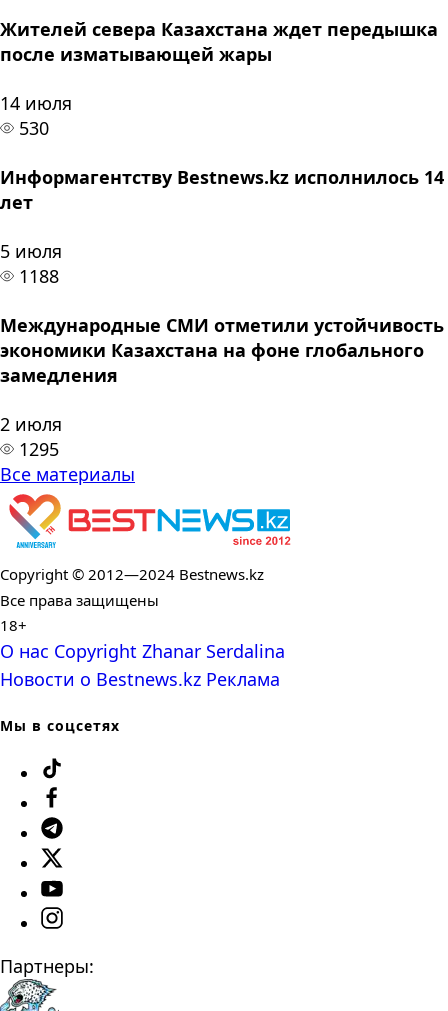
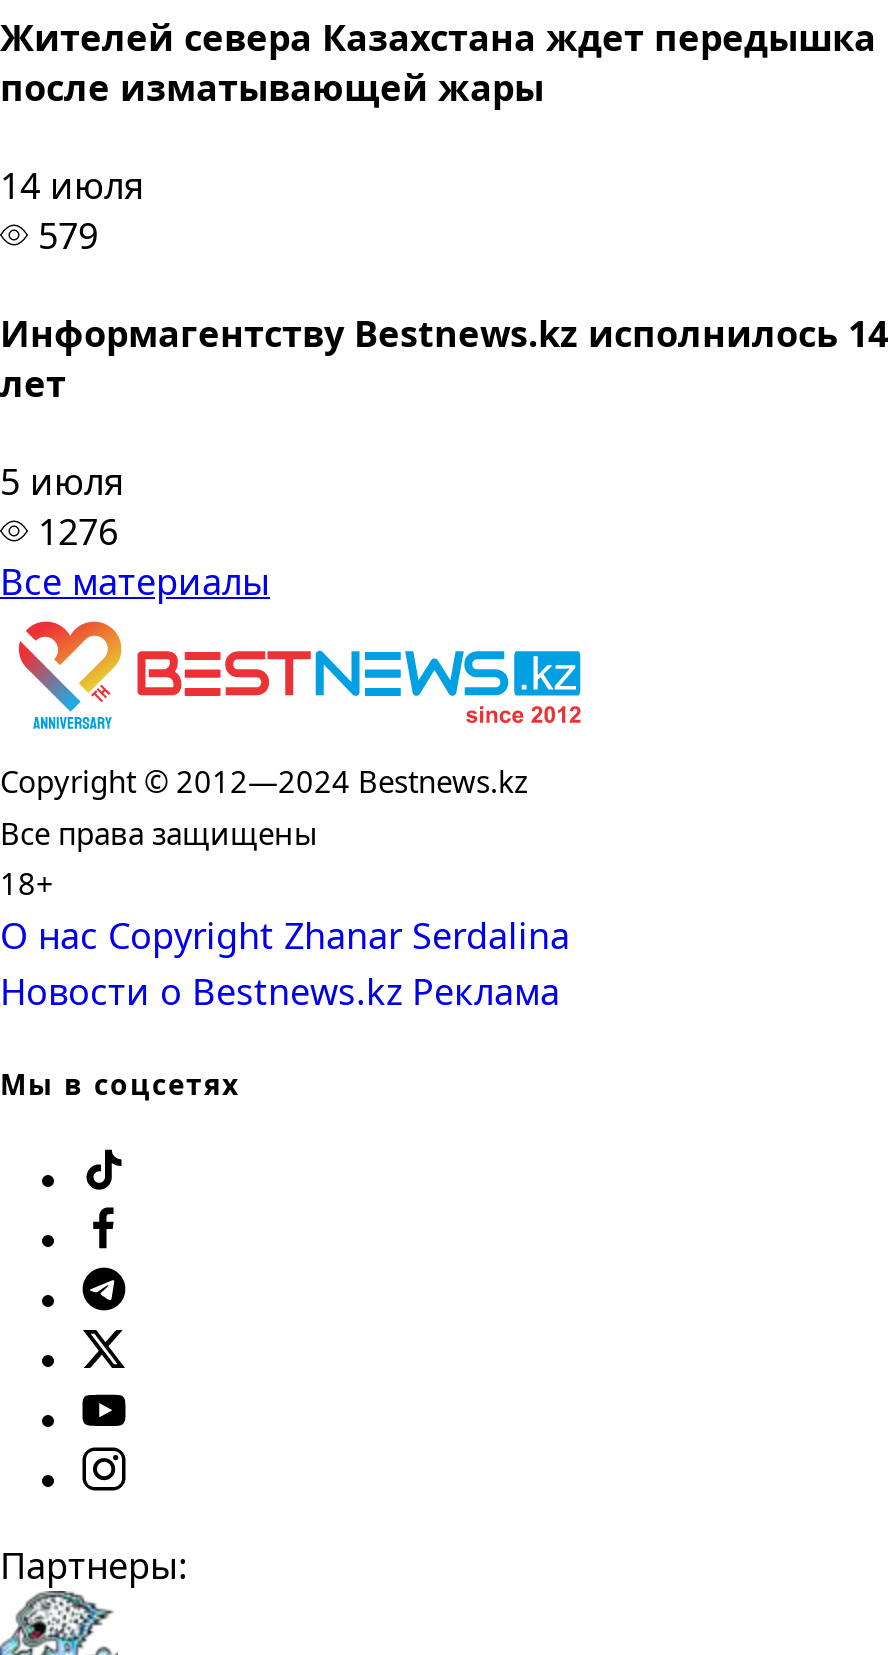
- 530
+ 579

- 1188
- Международные СМИ отметили устойчивость
- экономики Казахстана на фоне глобального
- замедления
- 2 июля
- 1295
+ 1276
